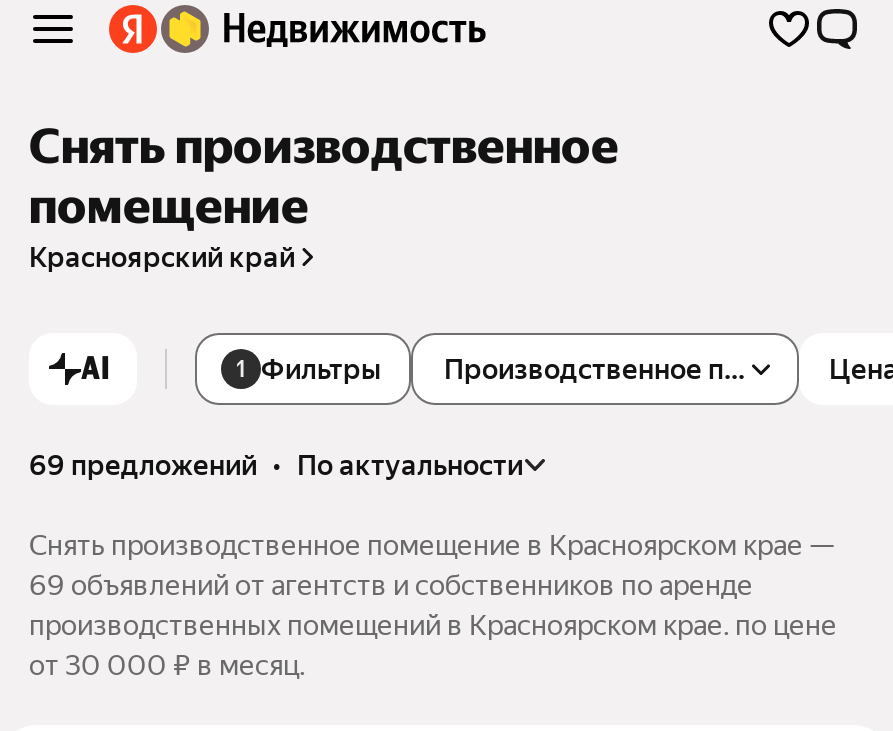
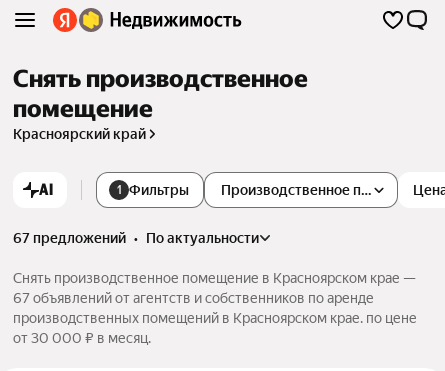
- 69 предложений • по актуальности
+ 67 предложений • по актуальности

- 69 объявлений от агентств и собственников по аренде
+ 67 объявлений от агентств и собственников по аренде
